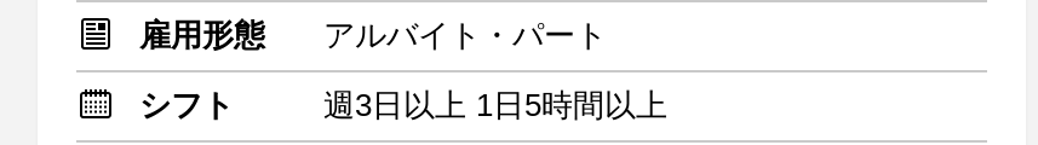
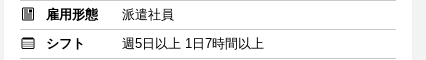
- アルバイト・パート
+ 派遣社員

- 週3日以上 1日5時間以上
+ 週5日以上 1日7時間以上
